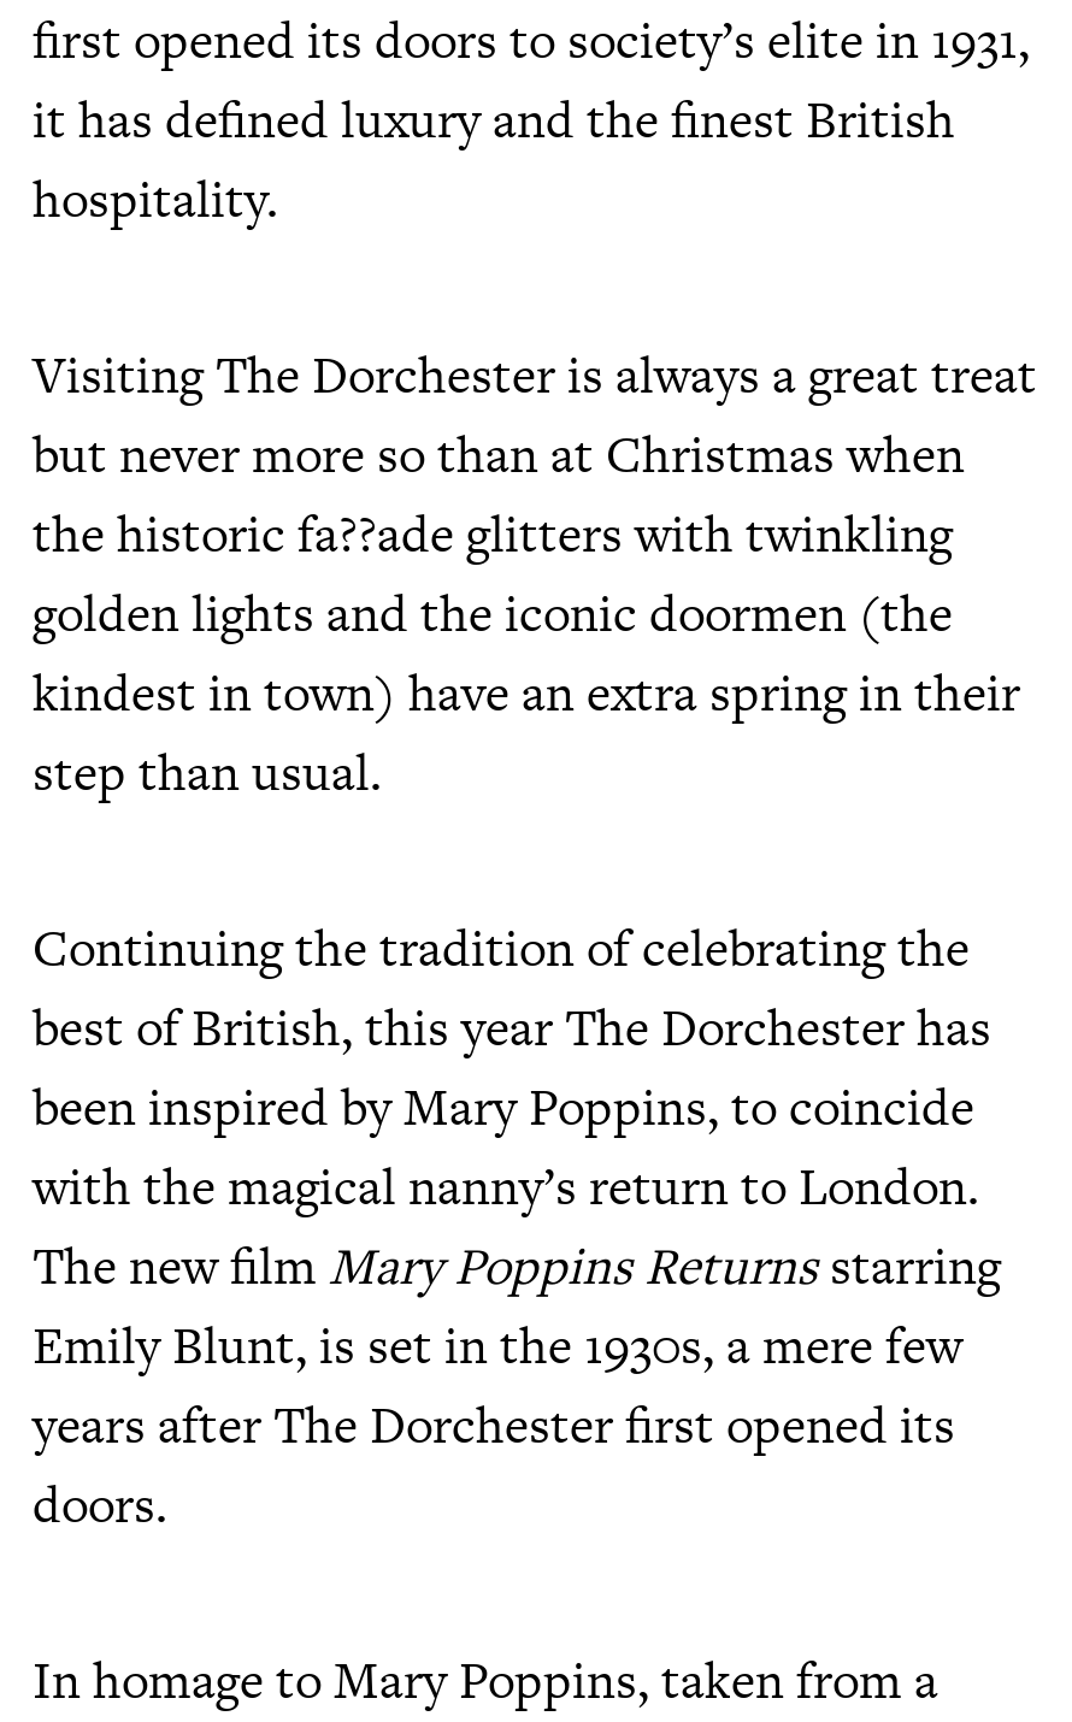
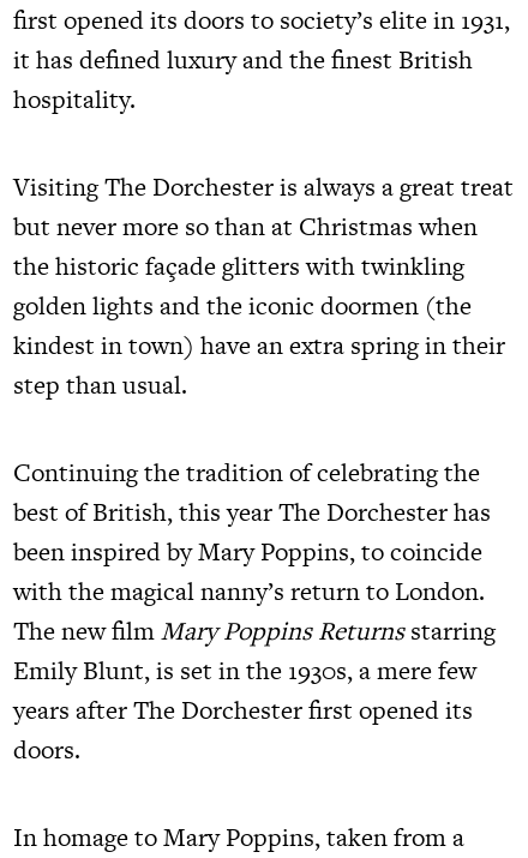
- the historic fa??ade glitters with twinkling
+ the historic façade glitters with twinkling
